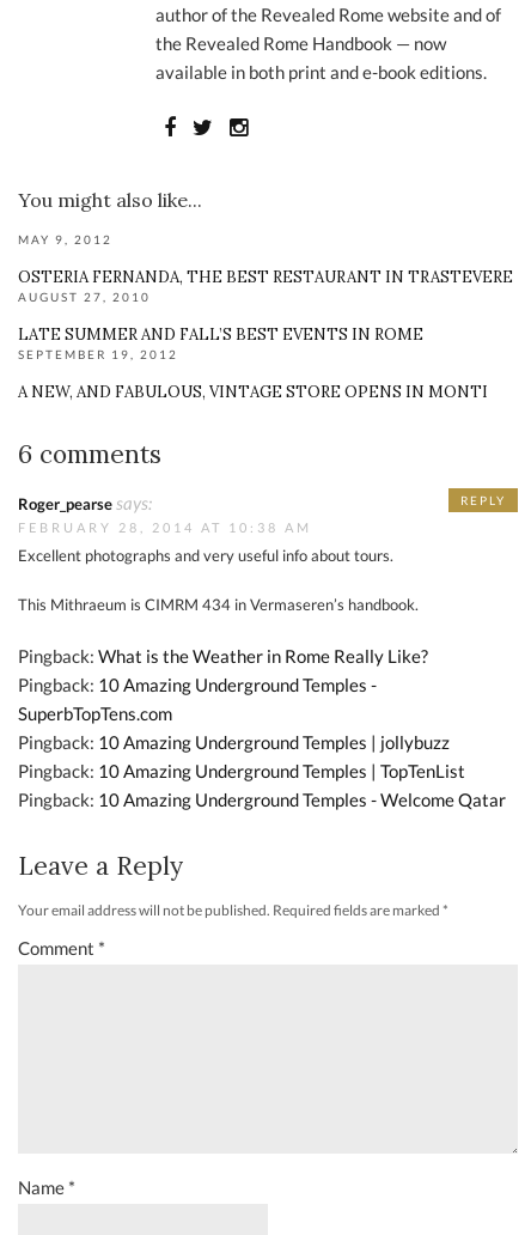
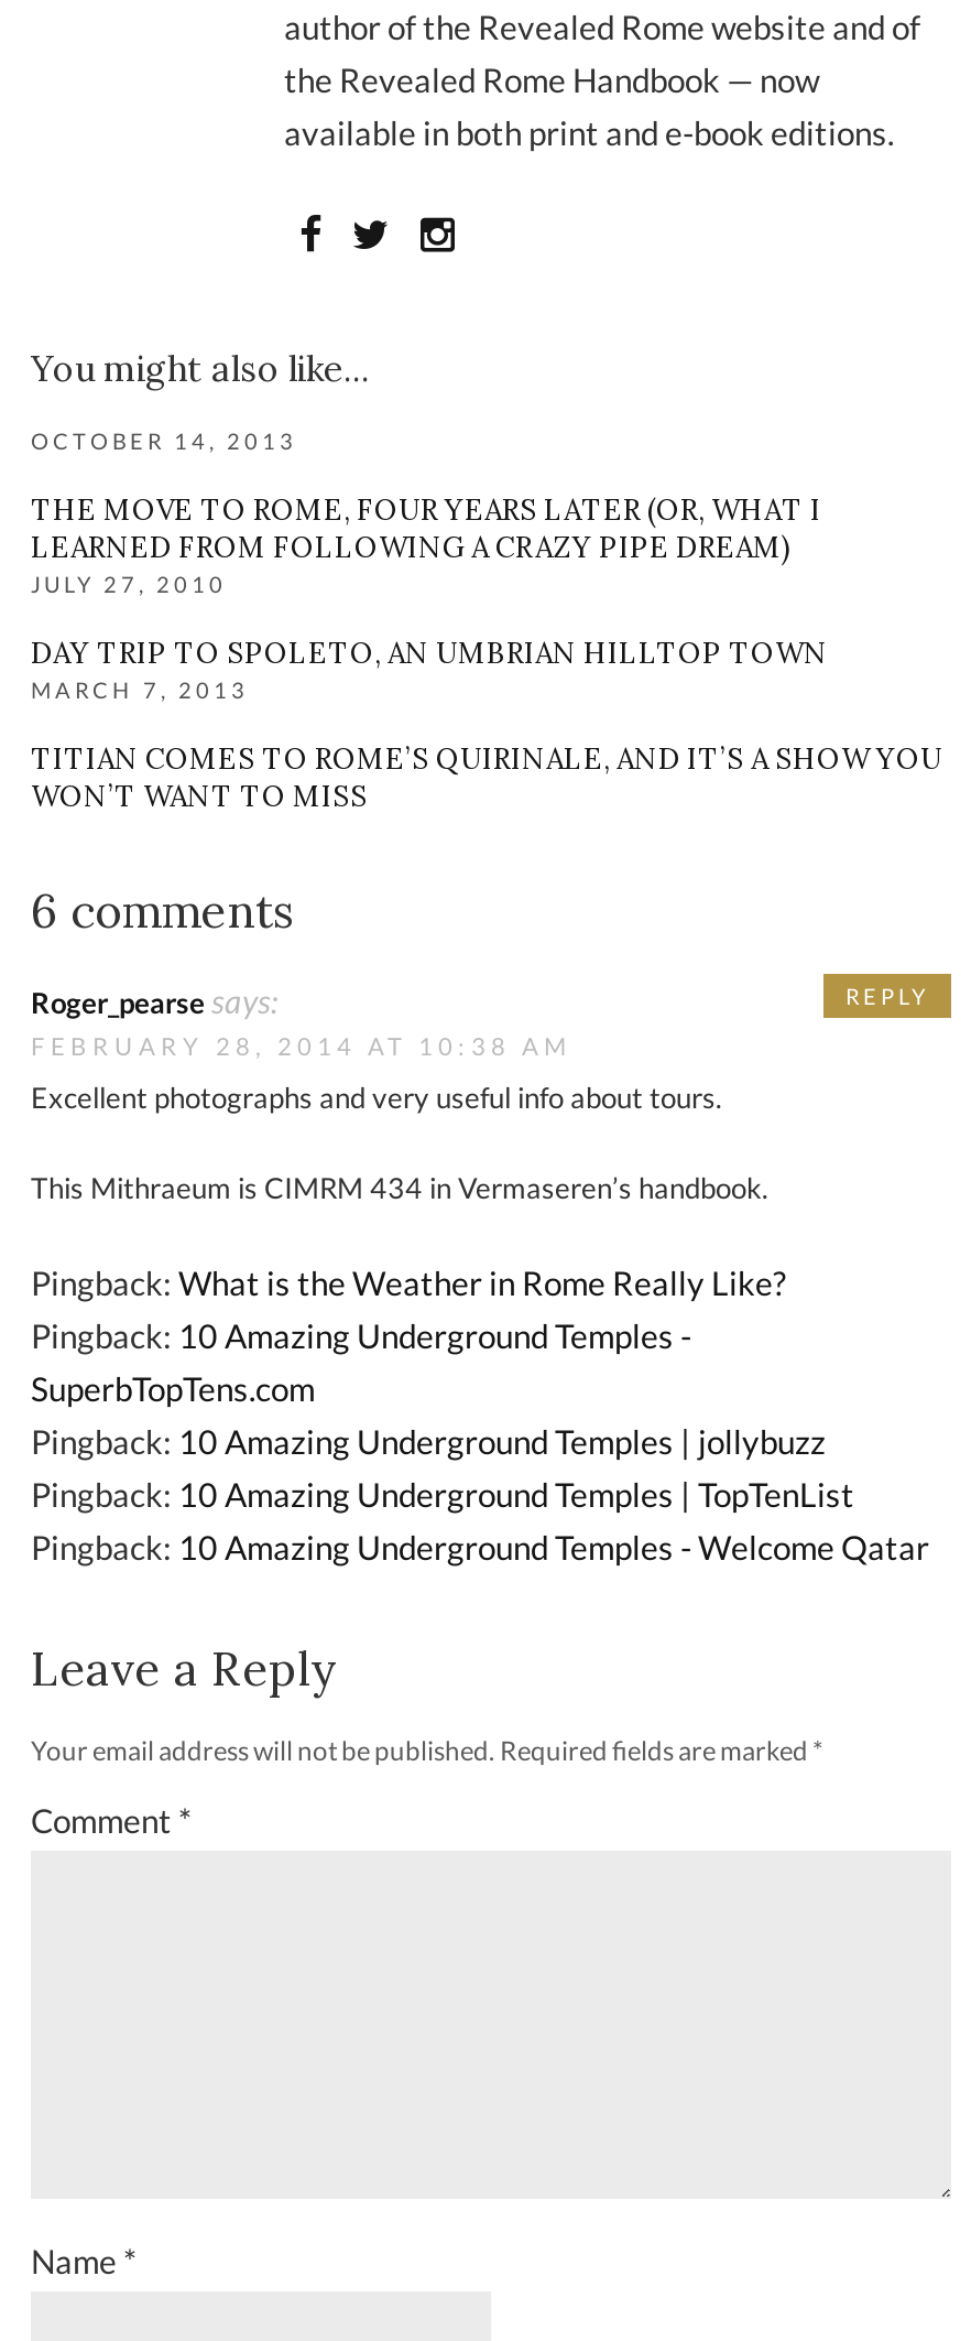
- MAY 9, 2012
+ OCTOBER 14, 2013

- OSTERIA FERNANDA, THE BEST RESTAURANT IN TRASTEVERE
- AUGUST 27, 2010
+ THE MOVE TO ROME, FOUR YEARS LATER (OR, WHAT I
+ LEARNED FROM FOLLOWING A CRAZY PIPE DREAM)
+ JULY 27, 2010

- LATE SUMMER AND FALL’S BEST EVENTS IN ROME
- SEPTEMBER 19, 2012
+ DAY TRIP TO SPOLETO, AN UMBRIAN HILLTOP TOWN
+ MARCH 7, 2013

- A NEW, AND FABULOUS, VINTAGE STORE OPENS IN MONTI
+ TITIAN COMES TO ROME’S QUIRINALE, AND IT’S A SHOW YOU
+ WON’T WANT TO MISS
